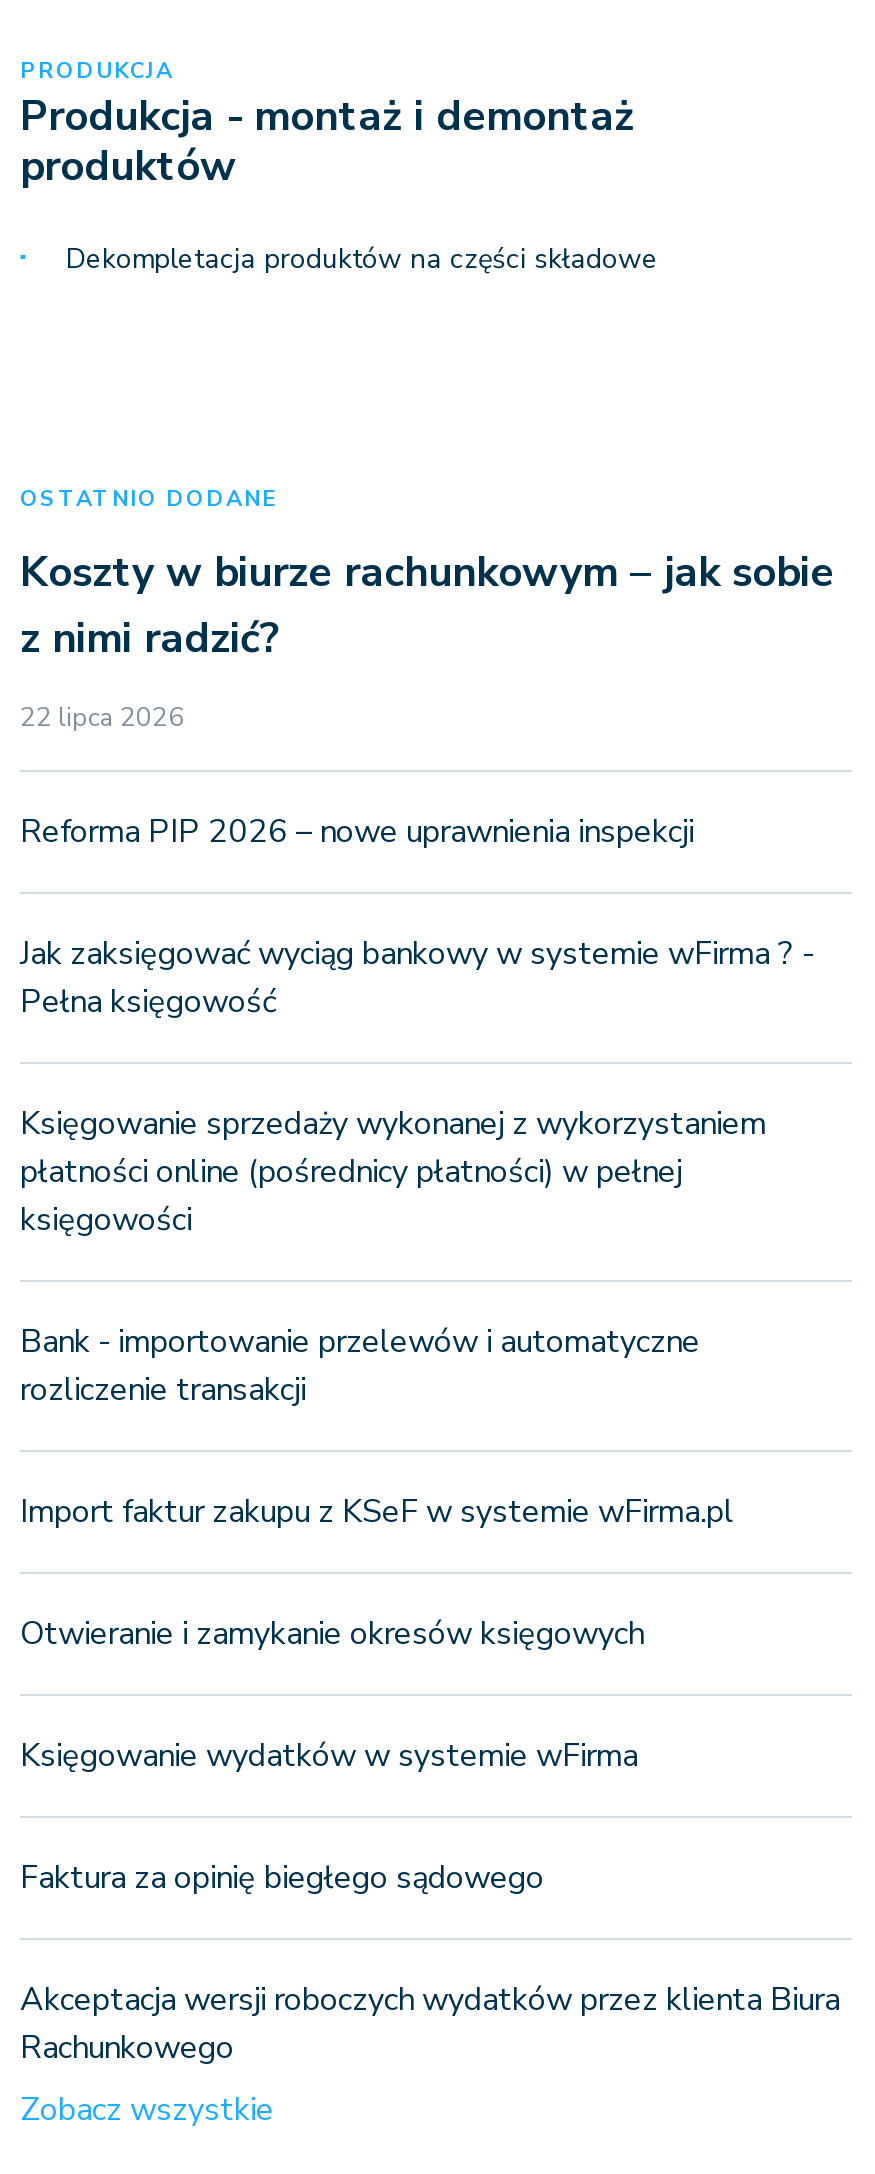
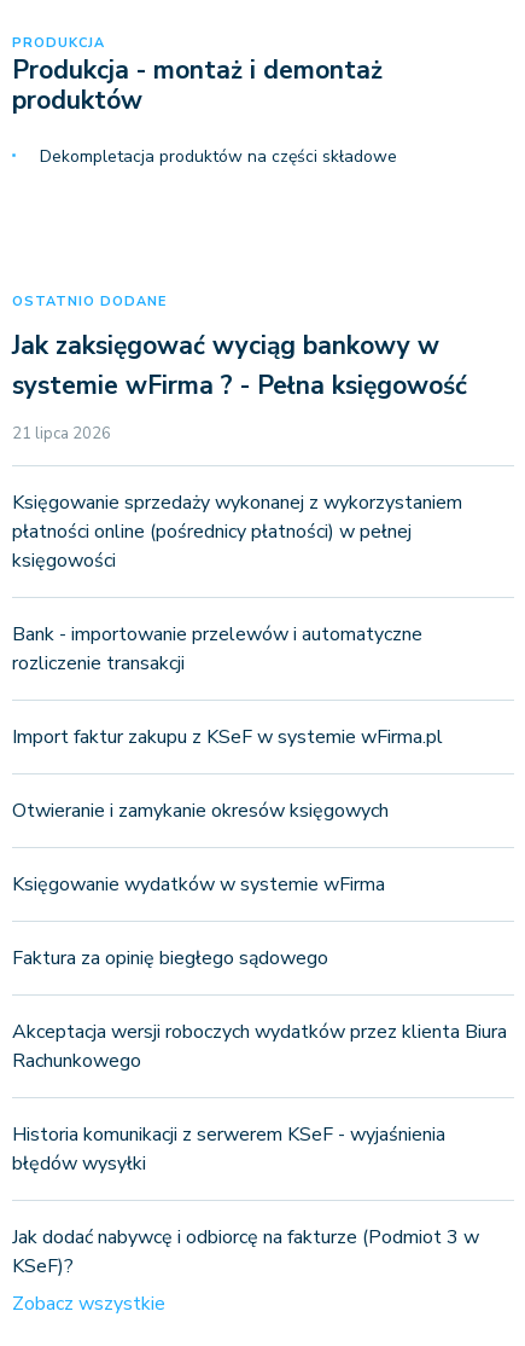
- Koszty w biurze rachunkowym – jak sobie
- z nimi radzić?
- 22 lipca 2026
- Reforma PIP 2026 – nowe uprawnienia inspekcji
- Jak zaksięgować wyciąg bankowy w systemie wFirma ? -
- Pełna księgowość
+ Jak zaksięgować wyciąg bankowy w
+ systemie wFirma ? - Pełna księgowość
+ 21 lipca 2026

moved up: Księgowanie sprzedaży wykonanej z wykorzystaniem | płatności online (pośrednicy płatności) w pełnej | księgowości | ... | Akceptacja wersji roboczych wydatków przez klienta Biura | Rachunkowego

+ Historia komunikacji z serwerem KSeF - wyjaśnienia
+ błędów wysyłki
+ Jak dodać nabywcę i odbiorcę na fakturze (Podmiot 3 w
+ KSeF)?
